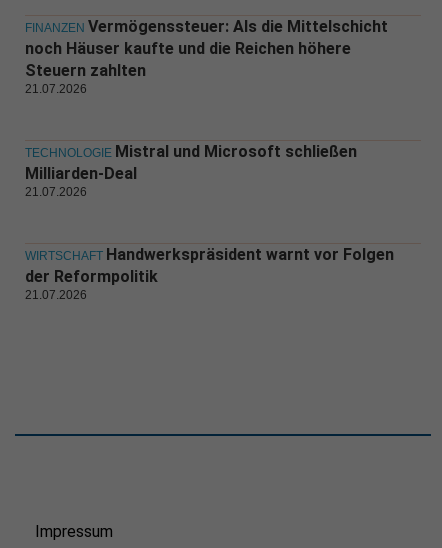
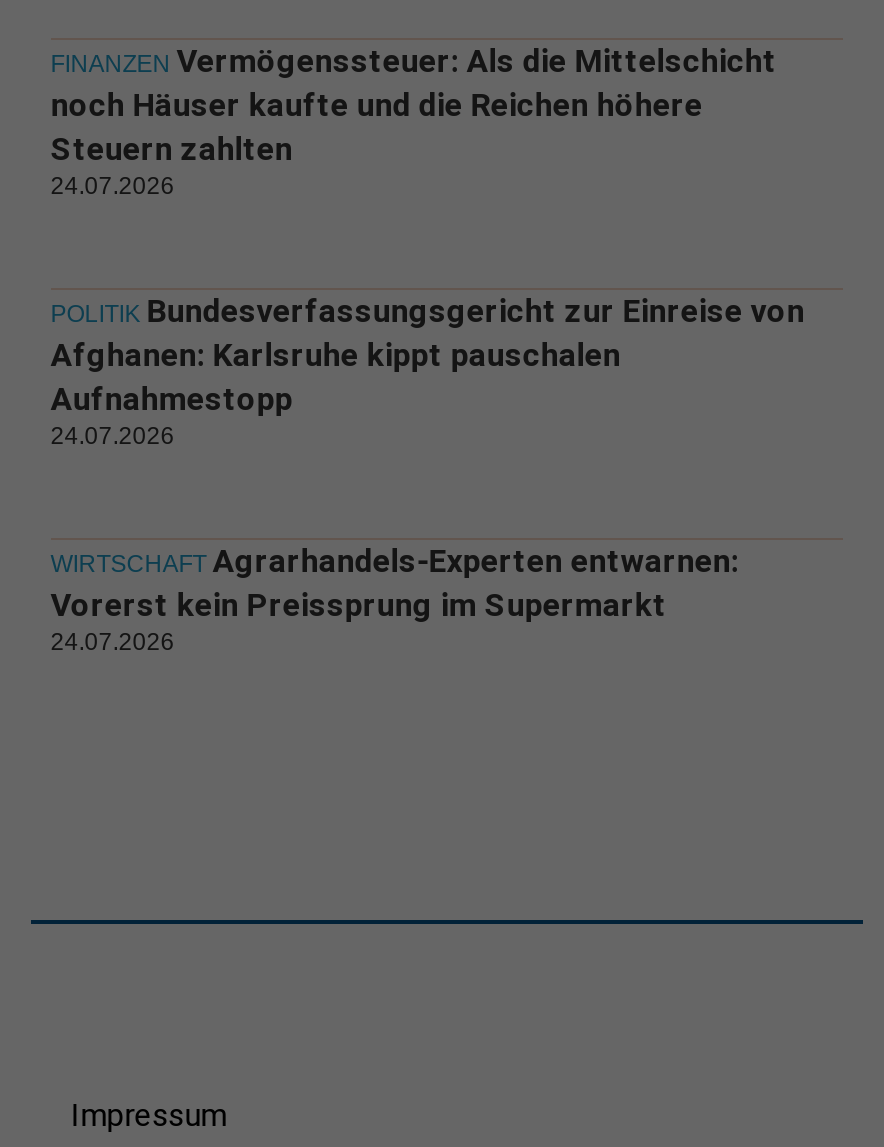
- 21.07.2026
+ 24.07.2026

- TECHNOLOGIE Mistral und Microsoft schließen
- Milliarden-Deal
- 21.07.2026
+ POLITIK Bundesverfassungsgericht zur Einreise von
+ Afghanen: Karlsruhe kippt pauschalen
+ Aufnahmestopp
+ 24.07.2026

- WIRTSCHAFT Handwerkspräsident warnt vor Folgen
- der Reformpolitik
- 21.07.2026
+ WIRTSCHAFT Agrarhandels-Experten entwarnen:
+ Vorerst kein Preissprung im Supermarkt
+ 24.07.2026
